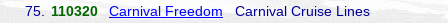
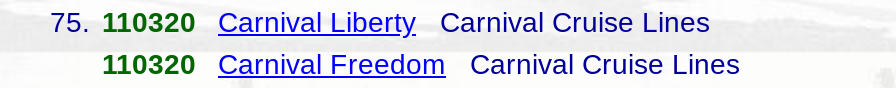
+ Carnival Liberty Carnival Cruise Lines
+ 110320
